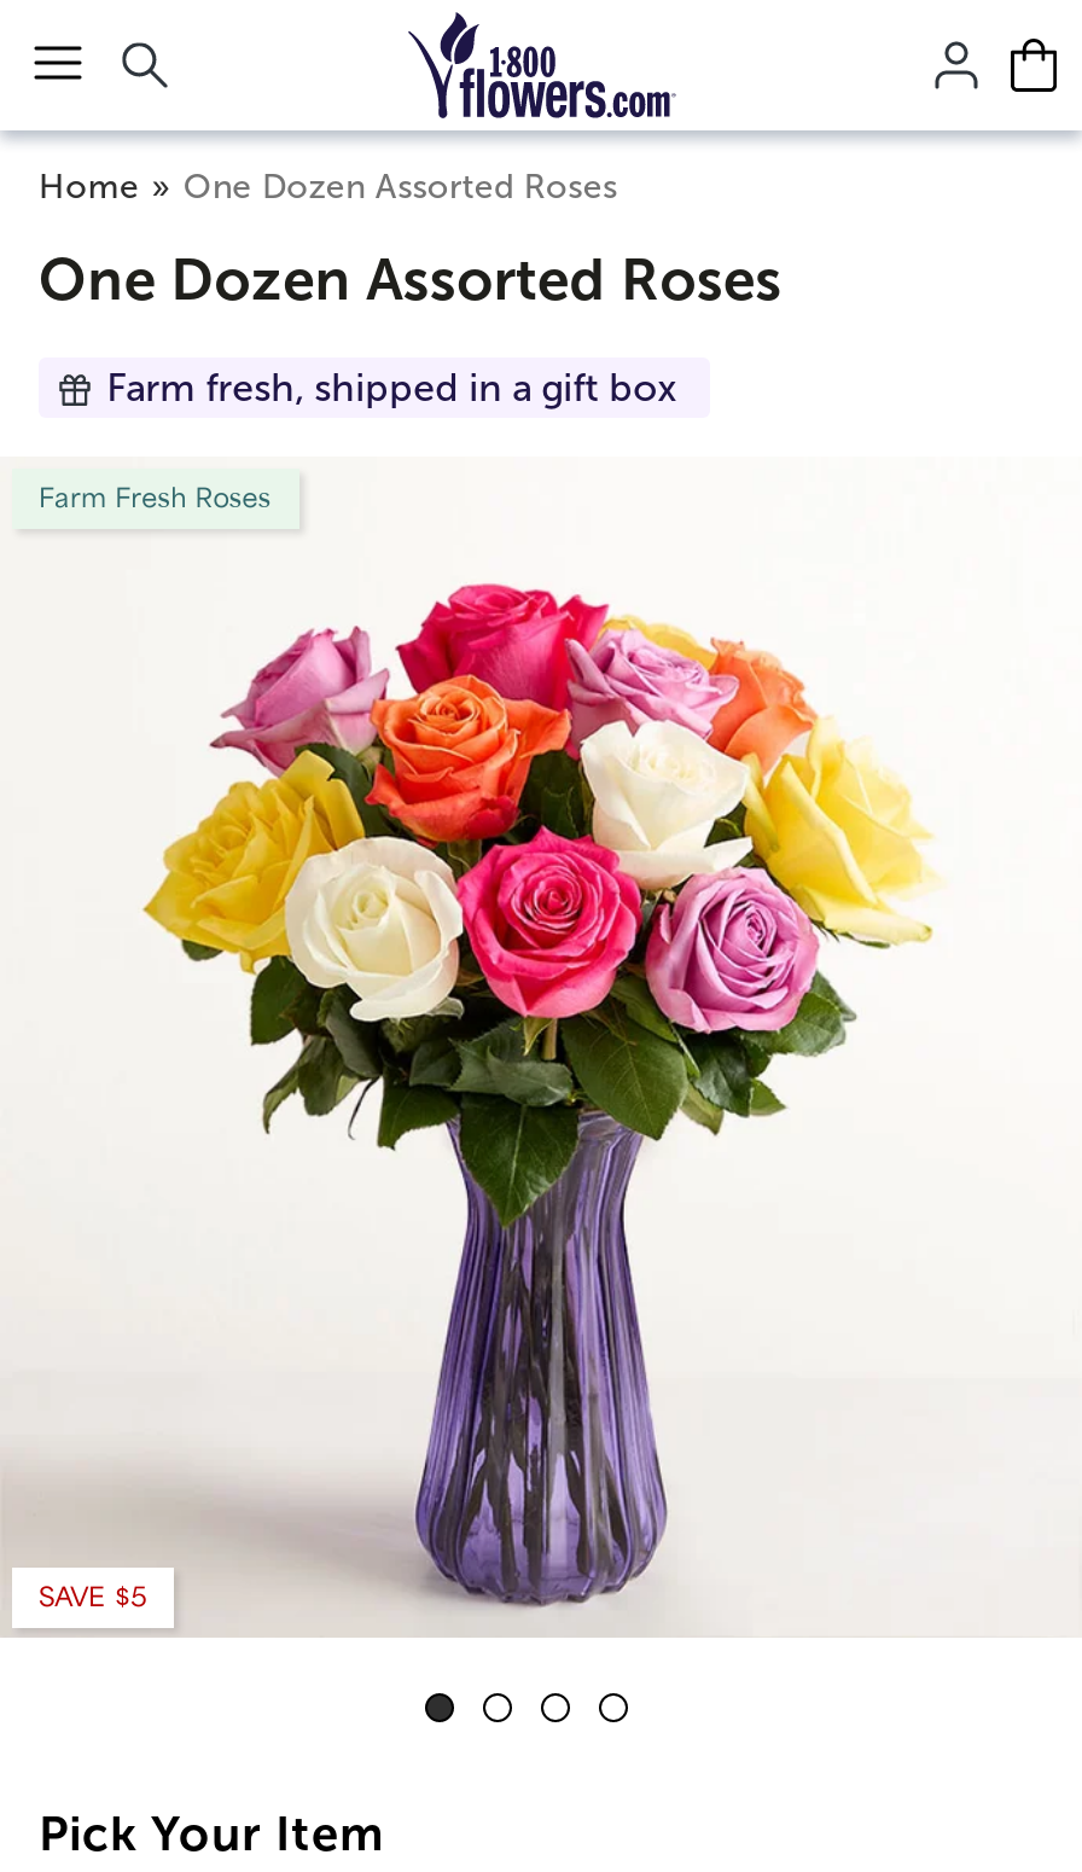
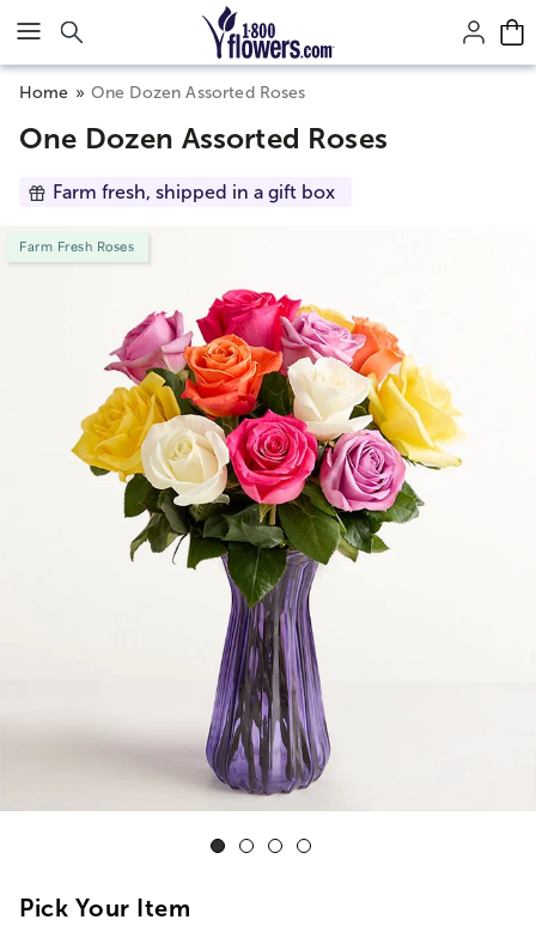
- SAVE $5
